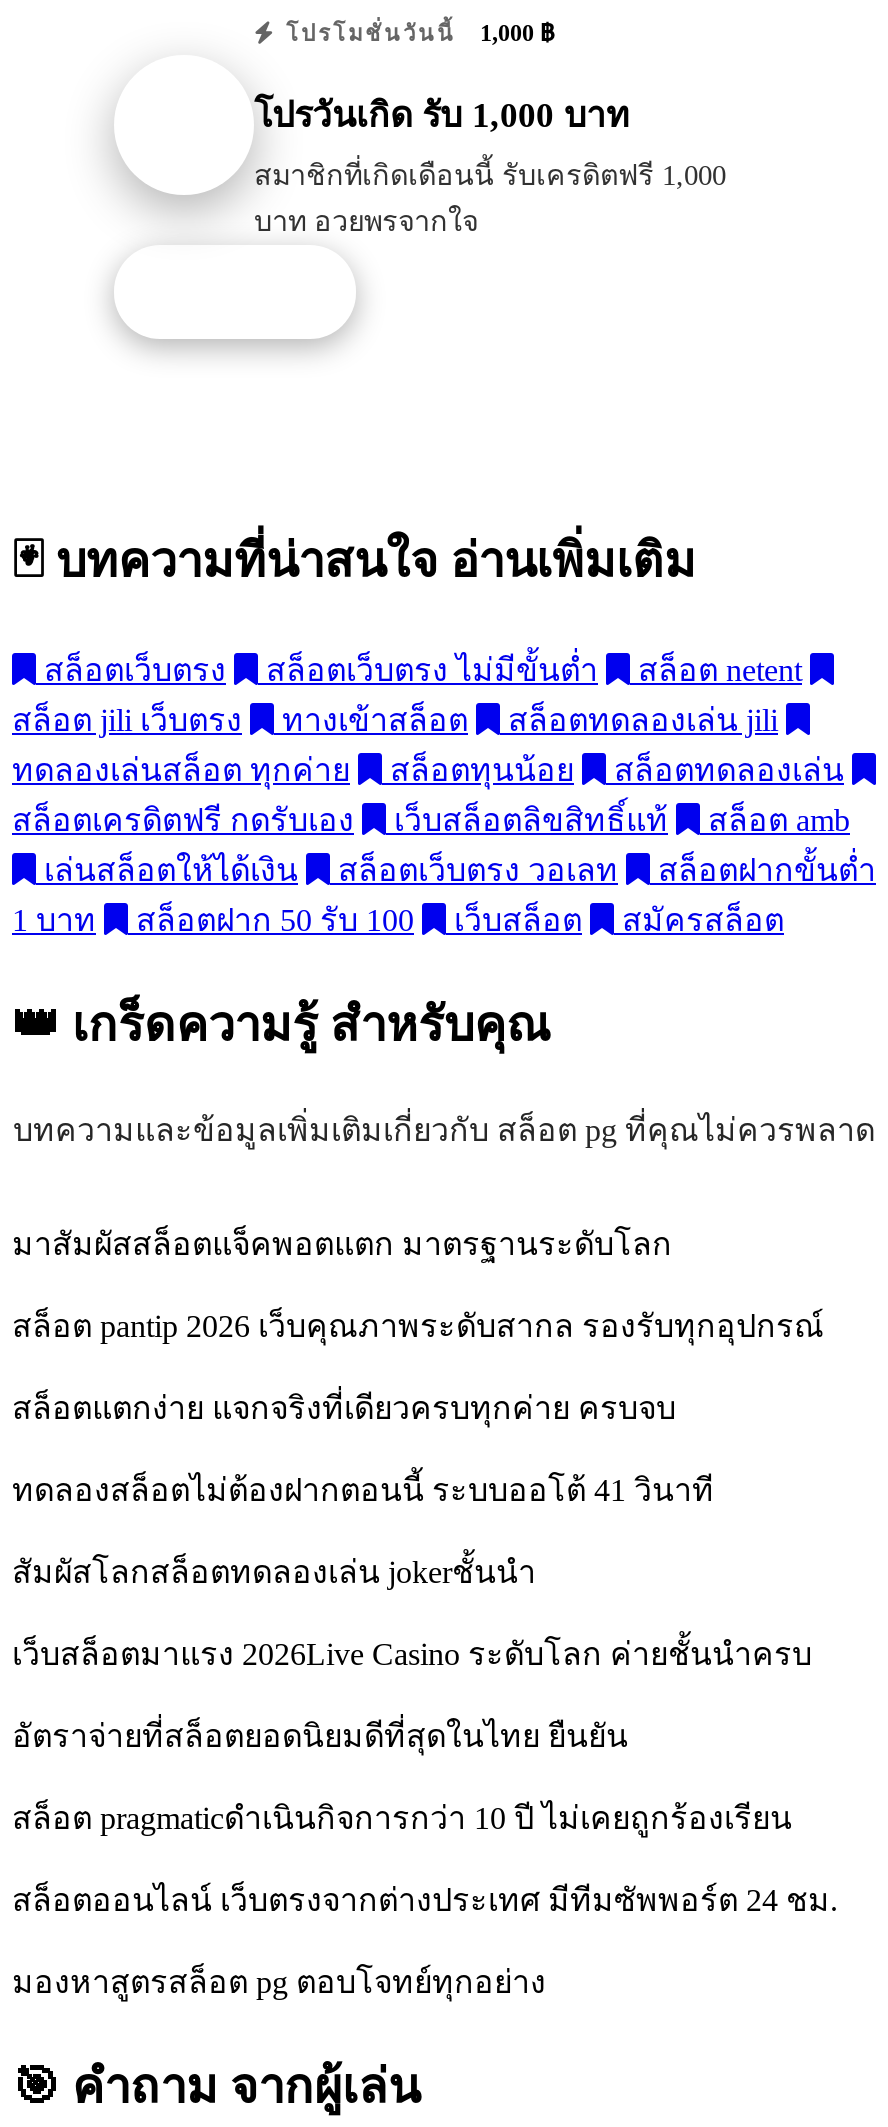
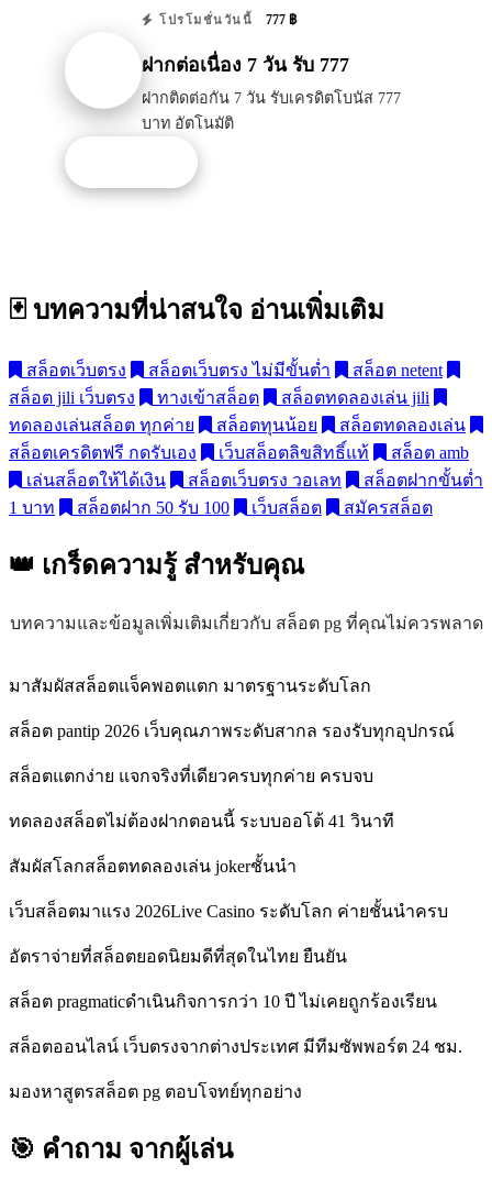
- โปรโมชั่นวันนี้ 1,000 ฿
+ โปรโมชั่นวันนี้ 777 ฿

- โปรวันเกิด รับ 1,000 บาท
+ ฝากต่อเนื่อง 7 วัน รับ 777

- สมาชิกที่เกิดเดือนนี้ รับเครดิตฟรี 1,000
- บาท อวยพรจากใจ
+ ฝากติดต่อกัน 7 วัน รับเครดิตโบนัส 777
+ บาท อัตโนมัติ
